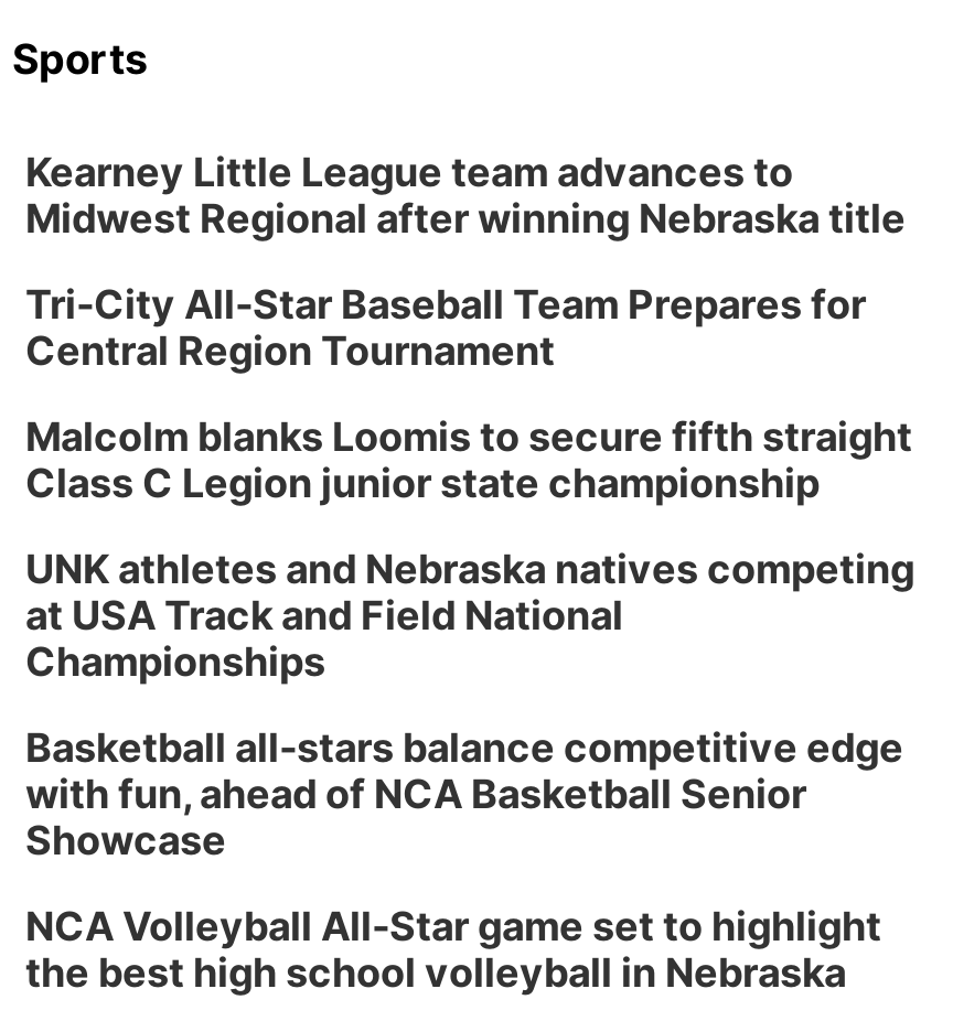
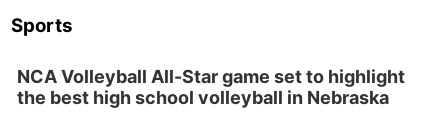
- Kearney Little League team advances to
- Midwest Regional after winning Nebraska title
- Tri-City All-Star Baseball Team Prepares for
- Central Region Tournament
- Malcolm blanks Loomis to secure fifth straight
- Class C Legion junior state championship
- UNK athletes and Nebraska natives competing
- at USA Track and Field National
- Championships
- Basketball all-stars balance competitive edge
- with fun, ahead of NCA Basketball Senior
- Showcase
